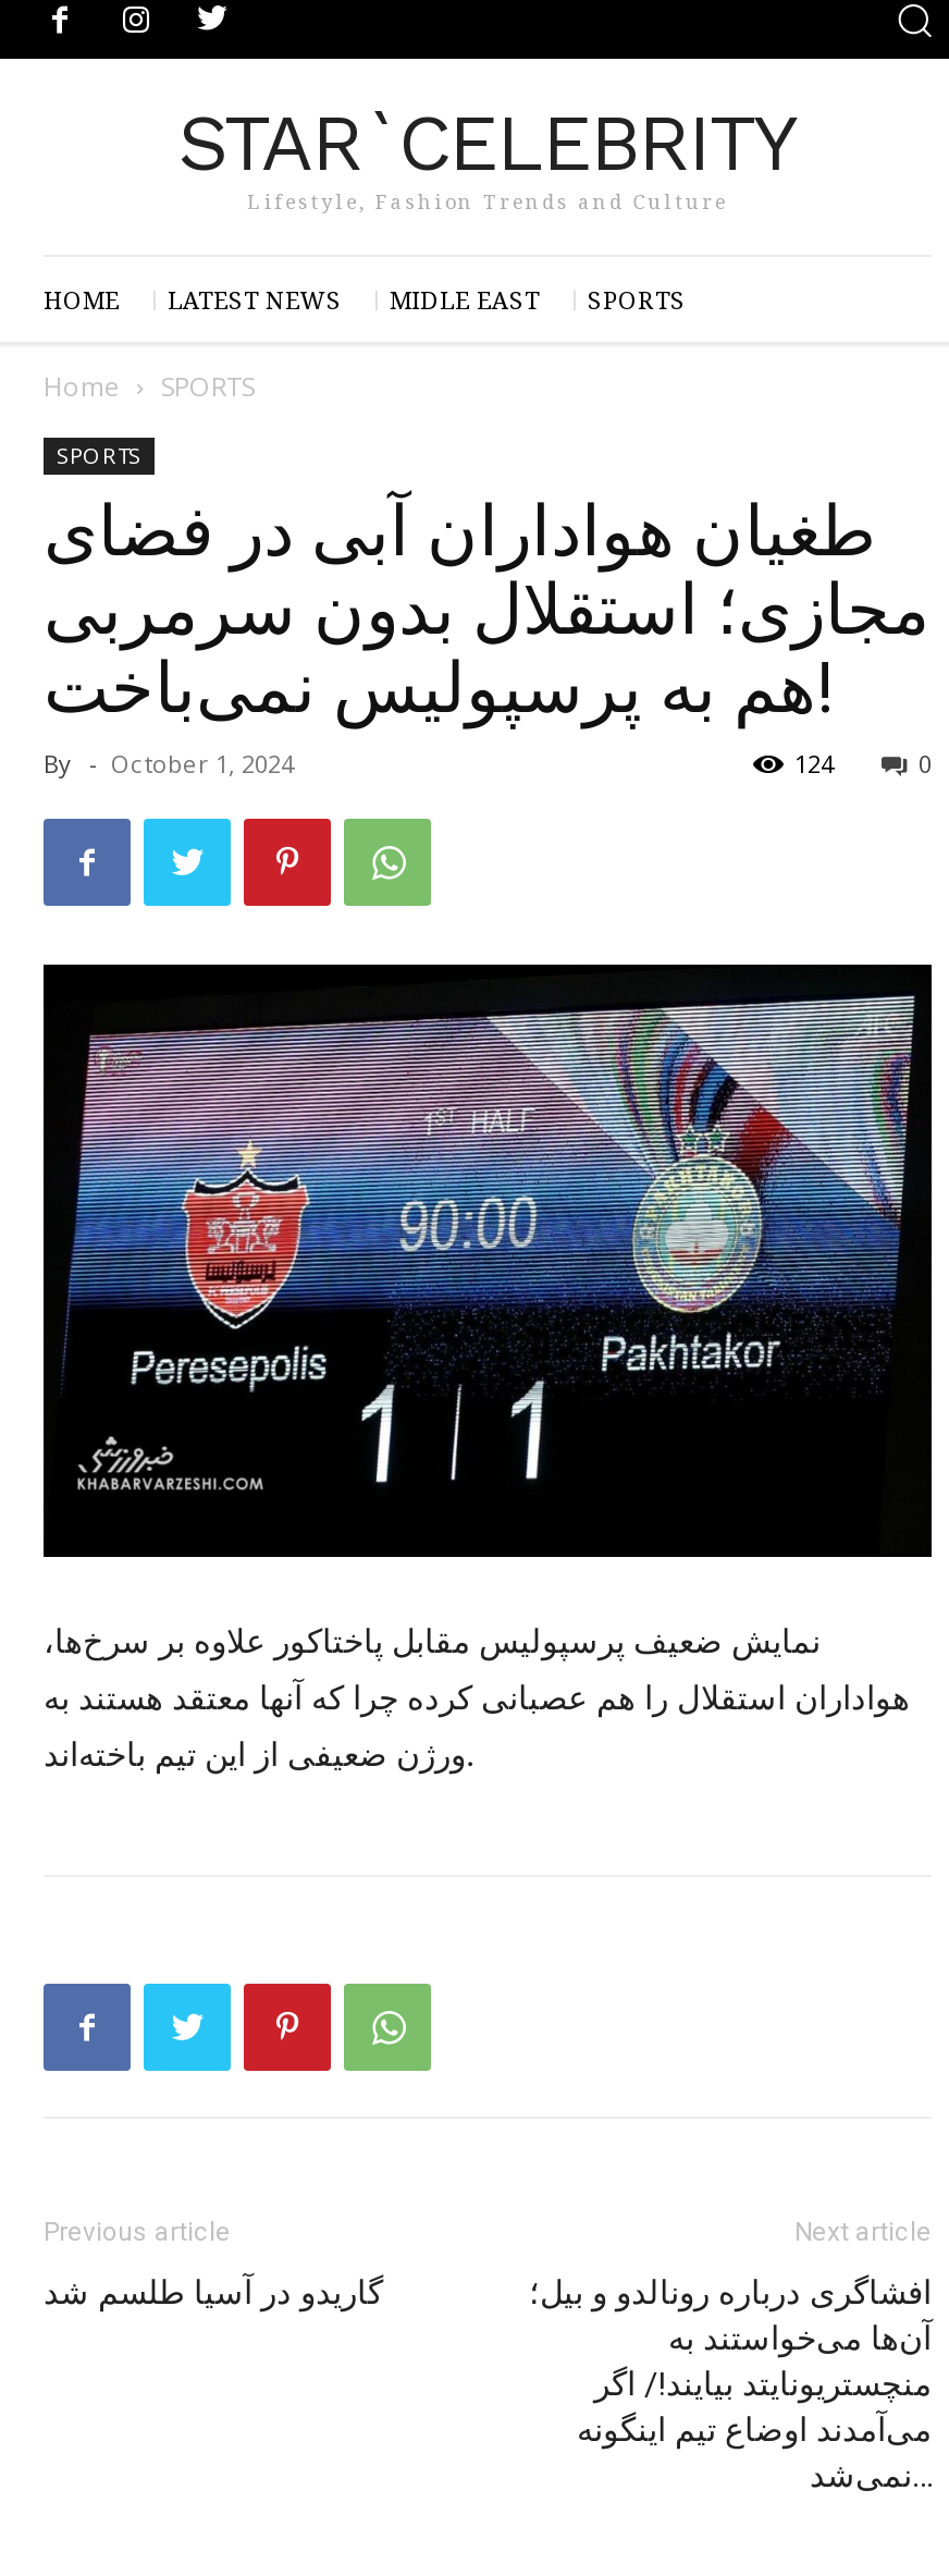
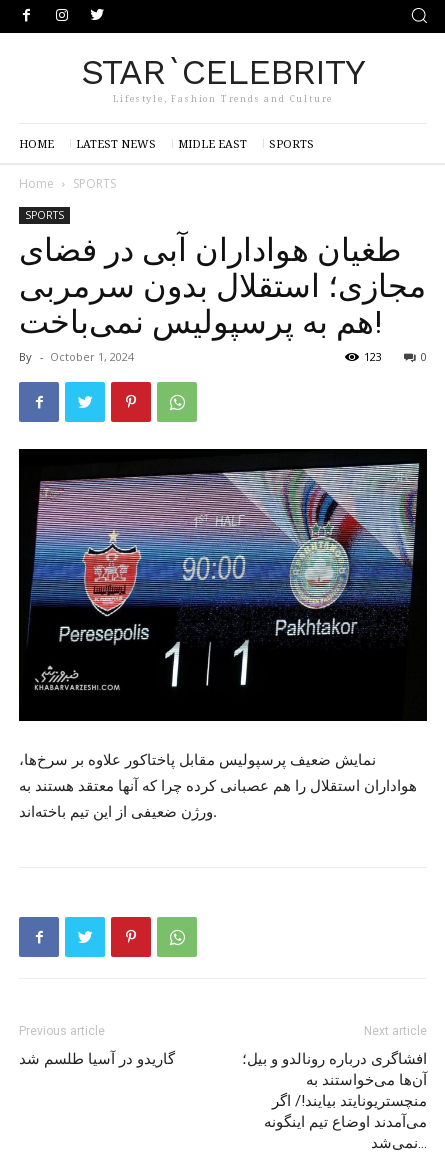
- 124
+ 123
